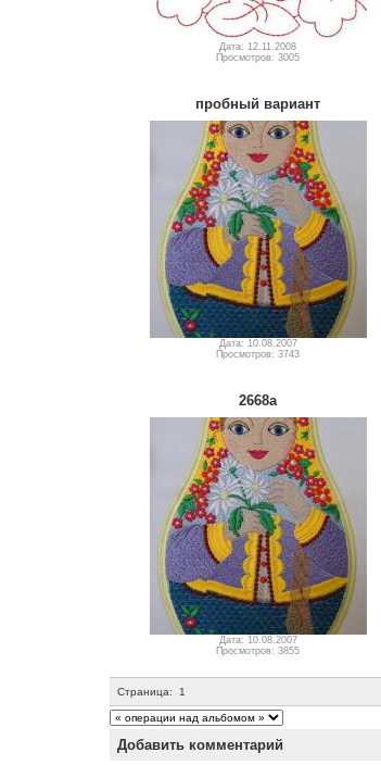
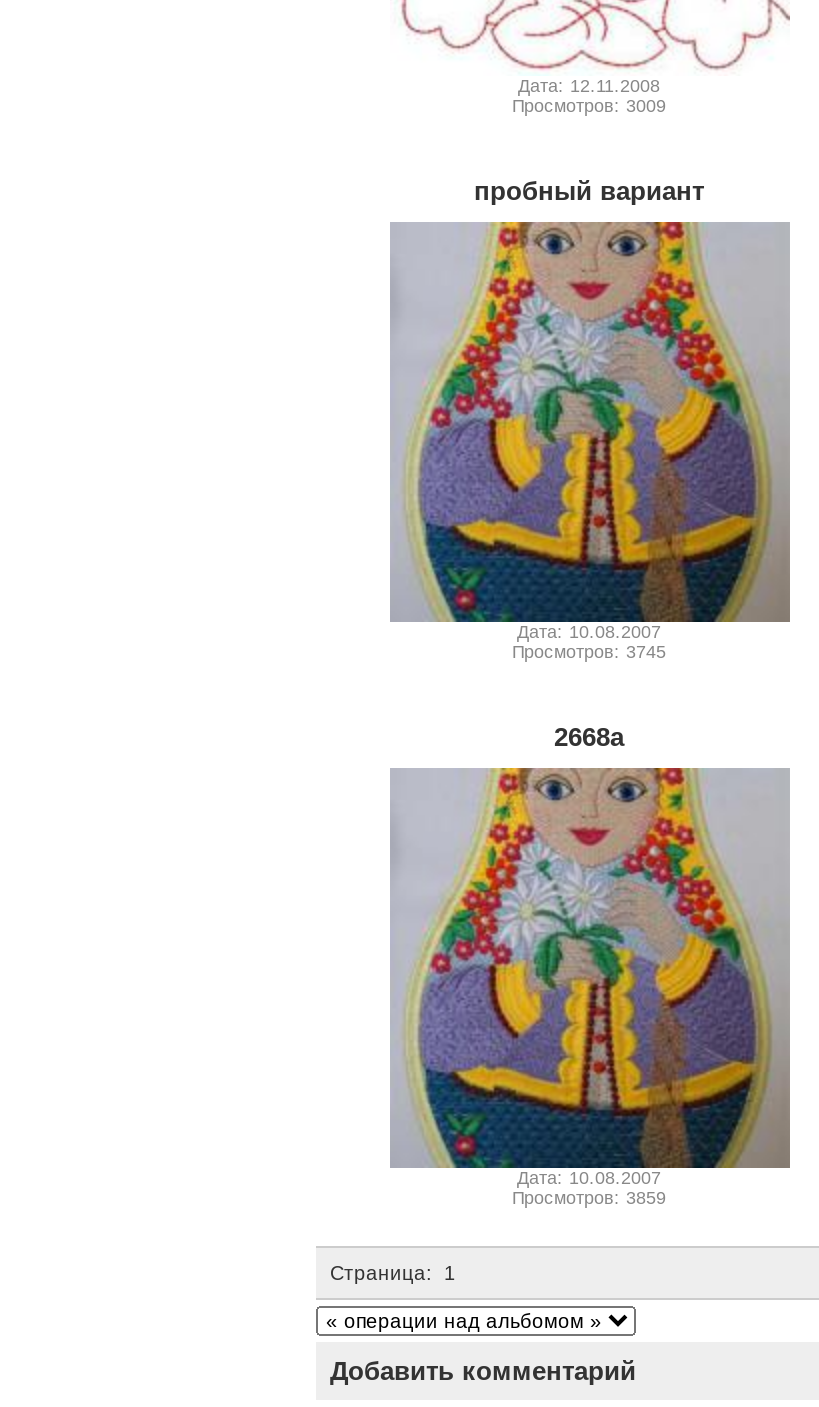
- Просмотров: 3005
+ Просмотров: 3009

- Просмотров: 3743
+ Просмотров: 3745

- Просмотров: 3855
+ Просмотров: 3859
